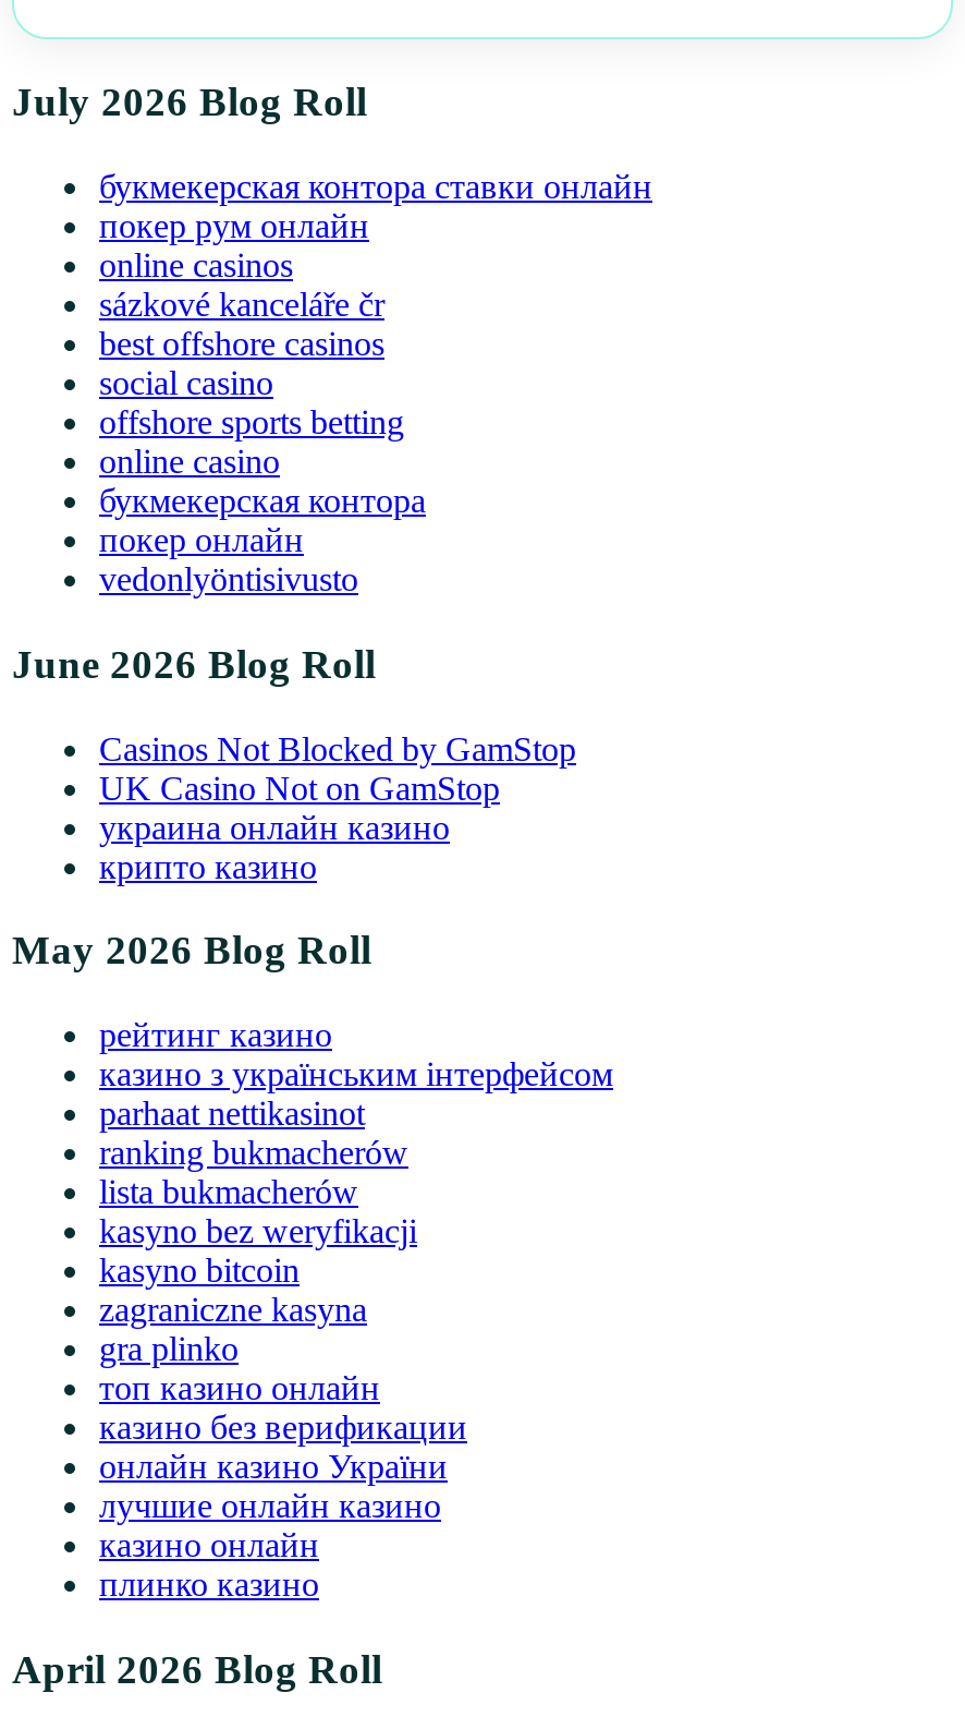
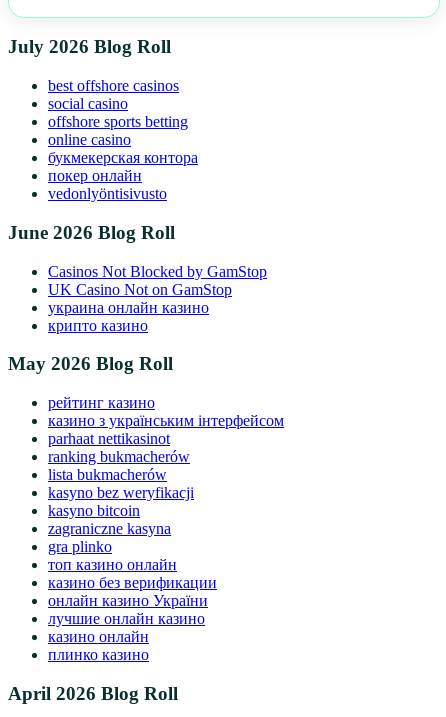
- букмекерская контора ставки онлайн
- покер рум онлайн
- online casinos
- sázkové kanceláře čr
